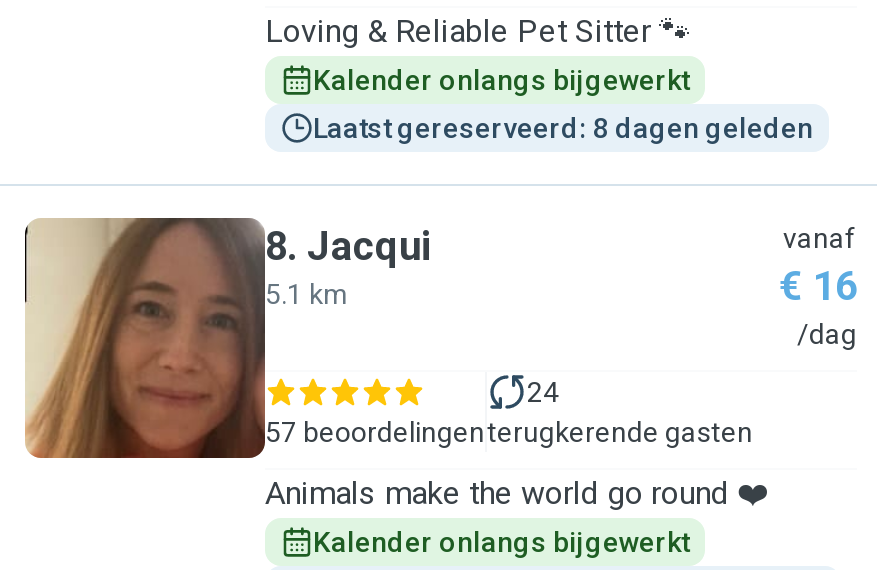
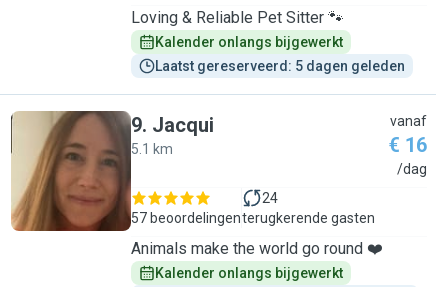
- Laatst gereserveerd: 8 dagen geleden
+ Laatst gereserveerd: 5 dagen geleden

- 8. Jacqui
+ 9. Jacqui
